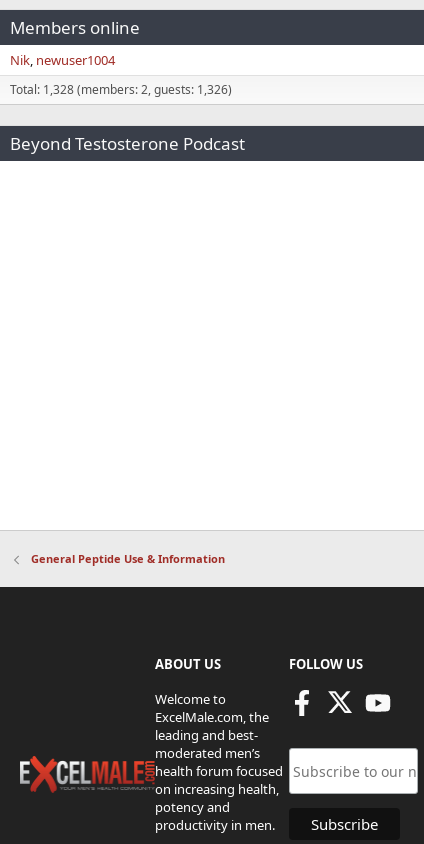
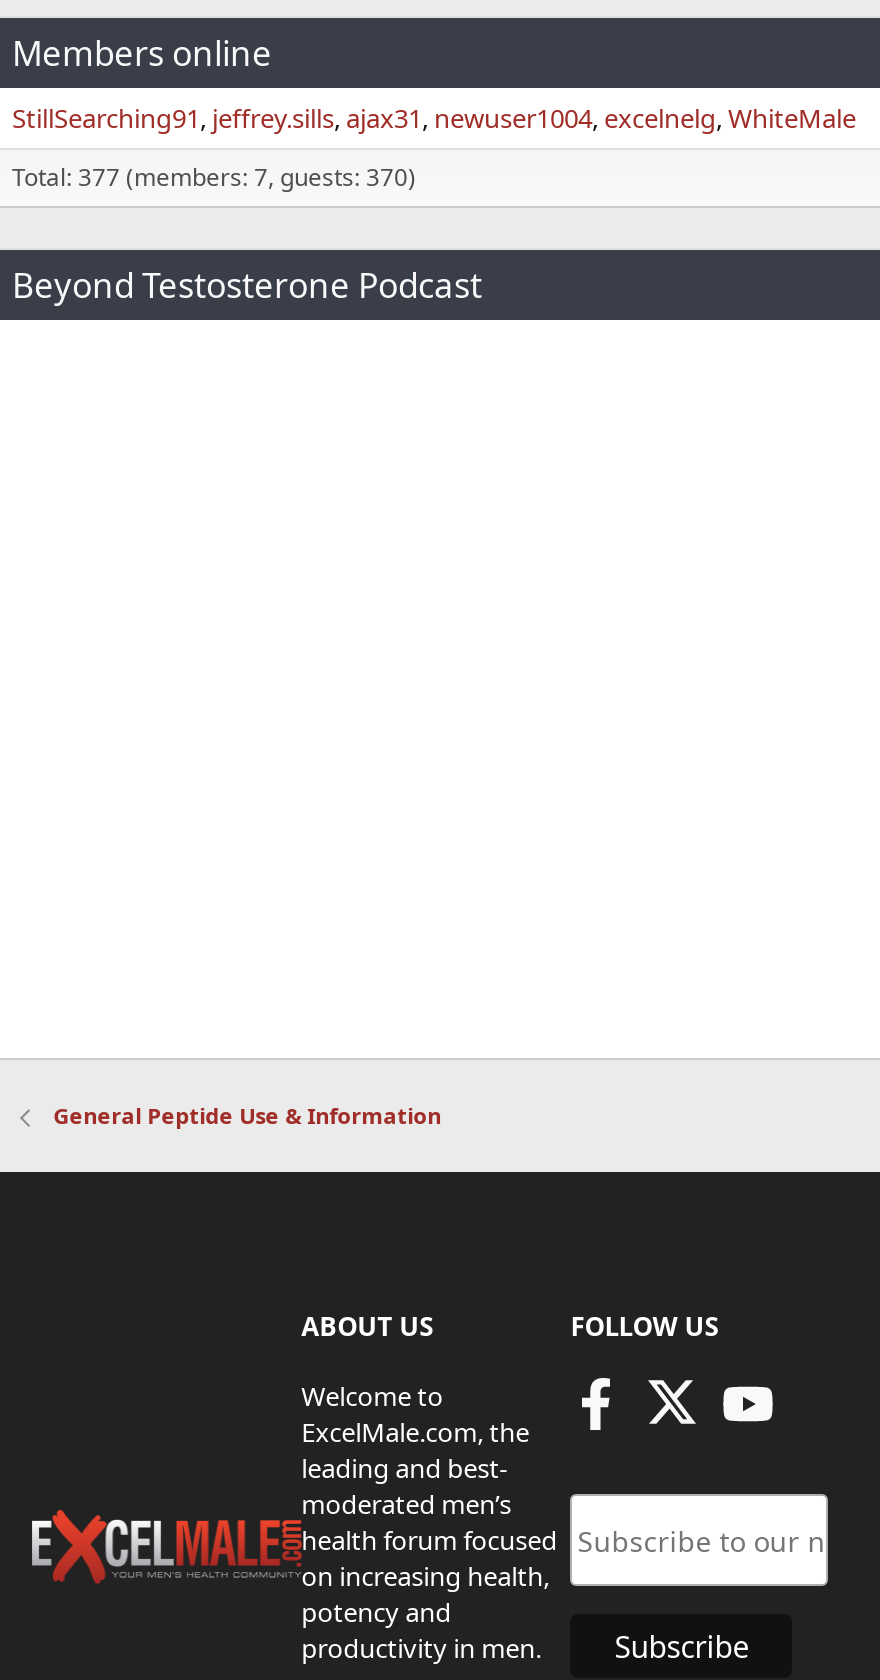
- Nik newuser1004
+ StillSearching91 jeffrey.sills ajax31 newuser1004 excelnelg WhiteMale

- Total: 1,328 (members: 2, guests: 1,326)
+ Total: 377 (members: 7, guests: 370)
